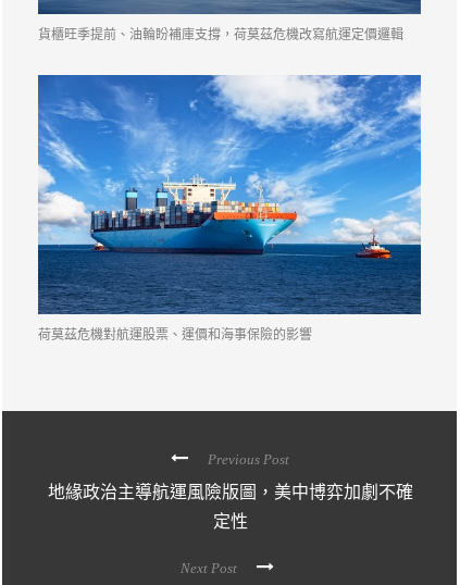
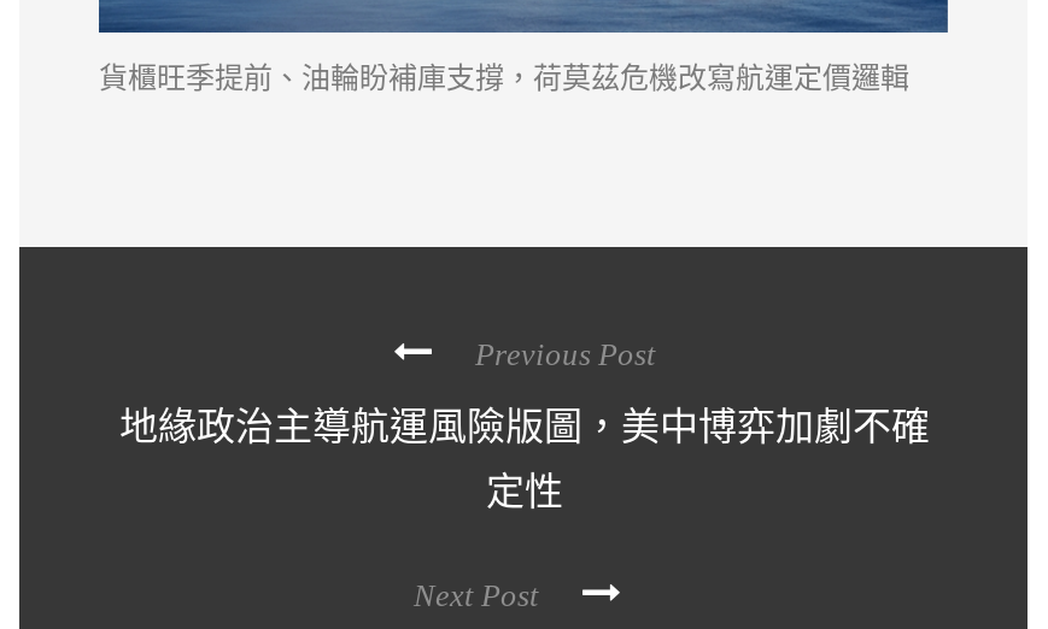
- [image]
- 荷莫茲危機對航運股票、運價和海事保險的影響
